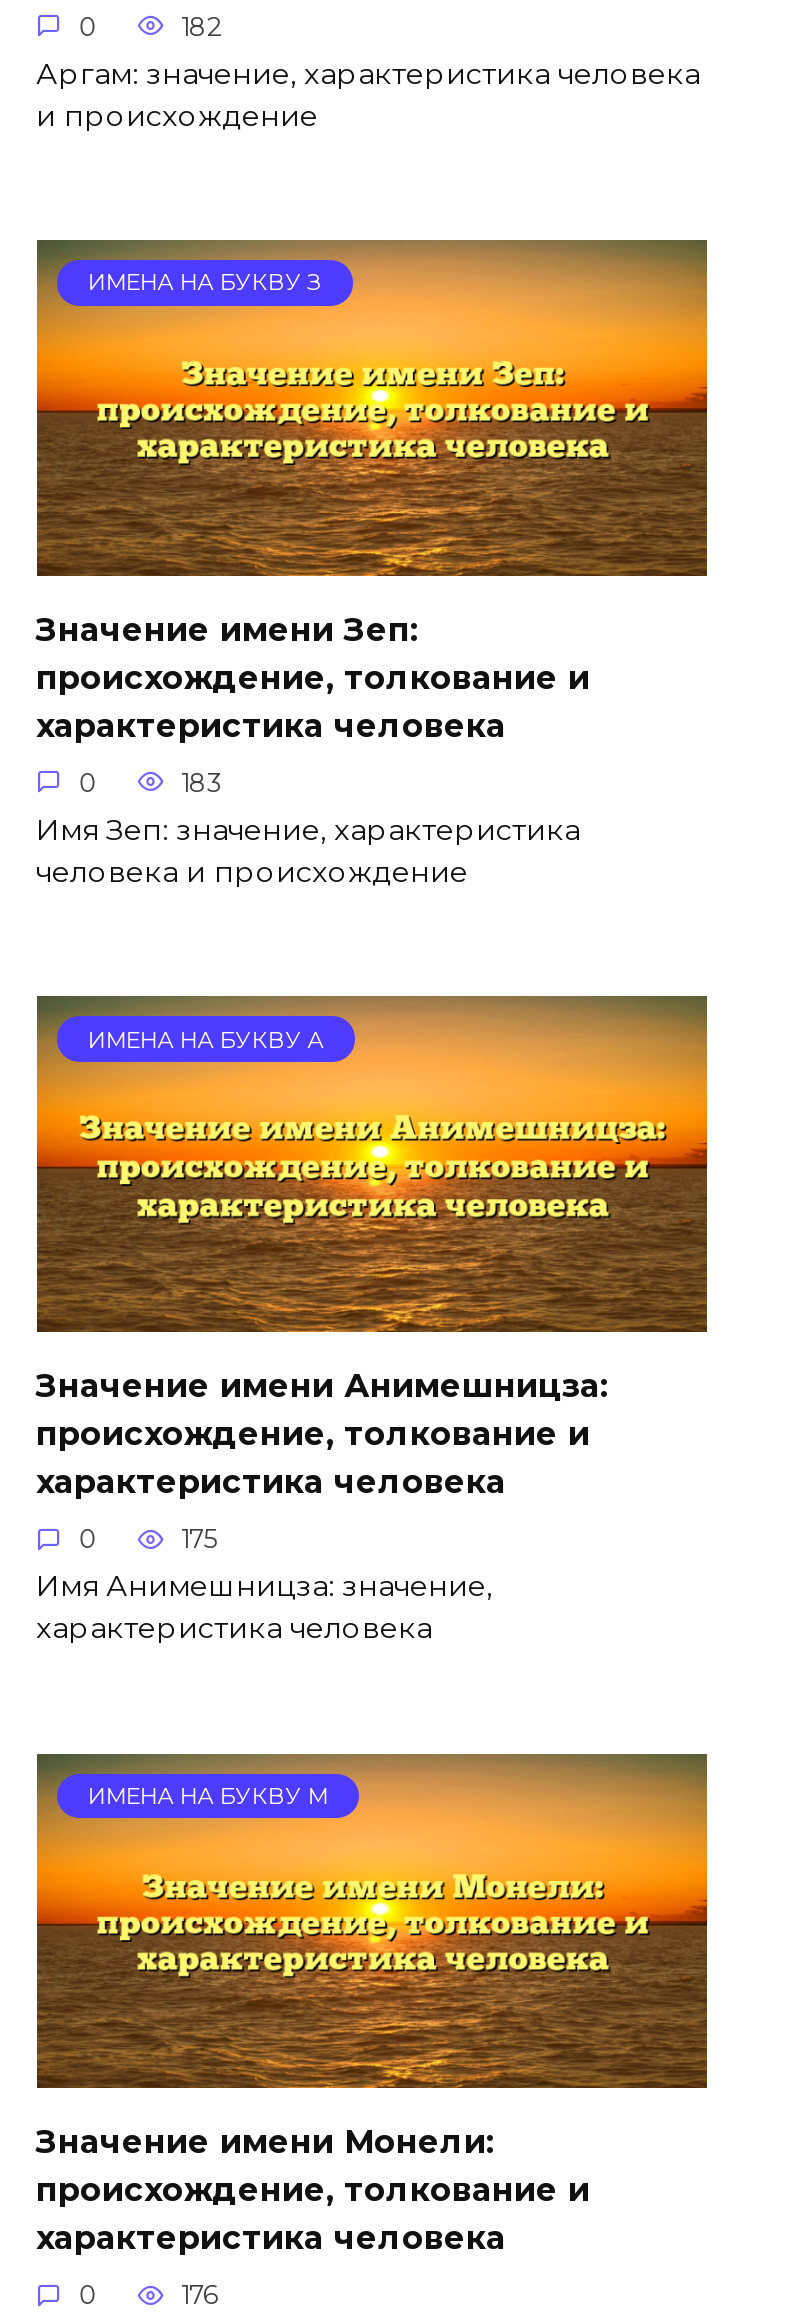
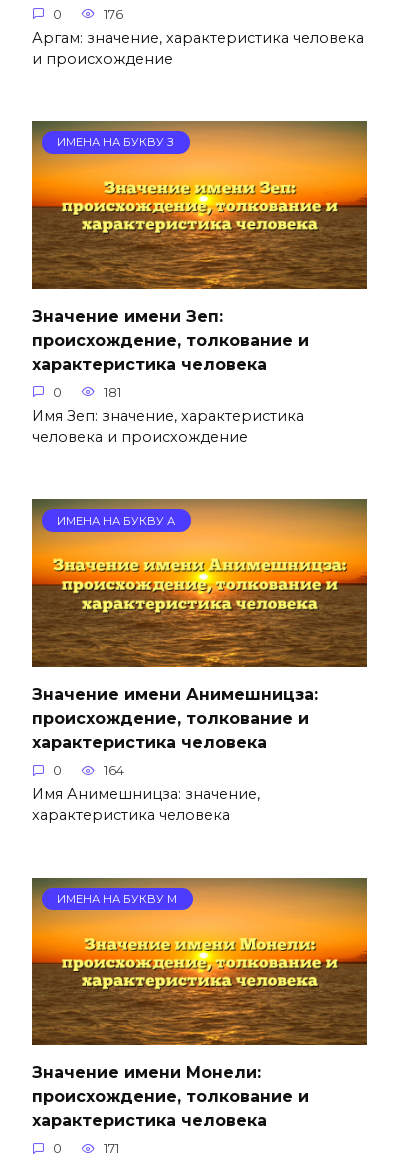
- 182
+ 176

- 183
+ 181

- 175
+ 164

- 176
+ 171
